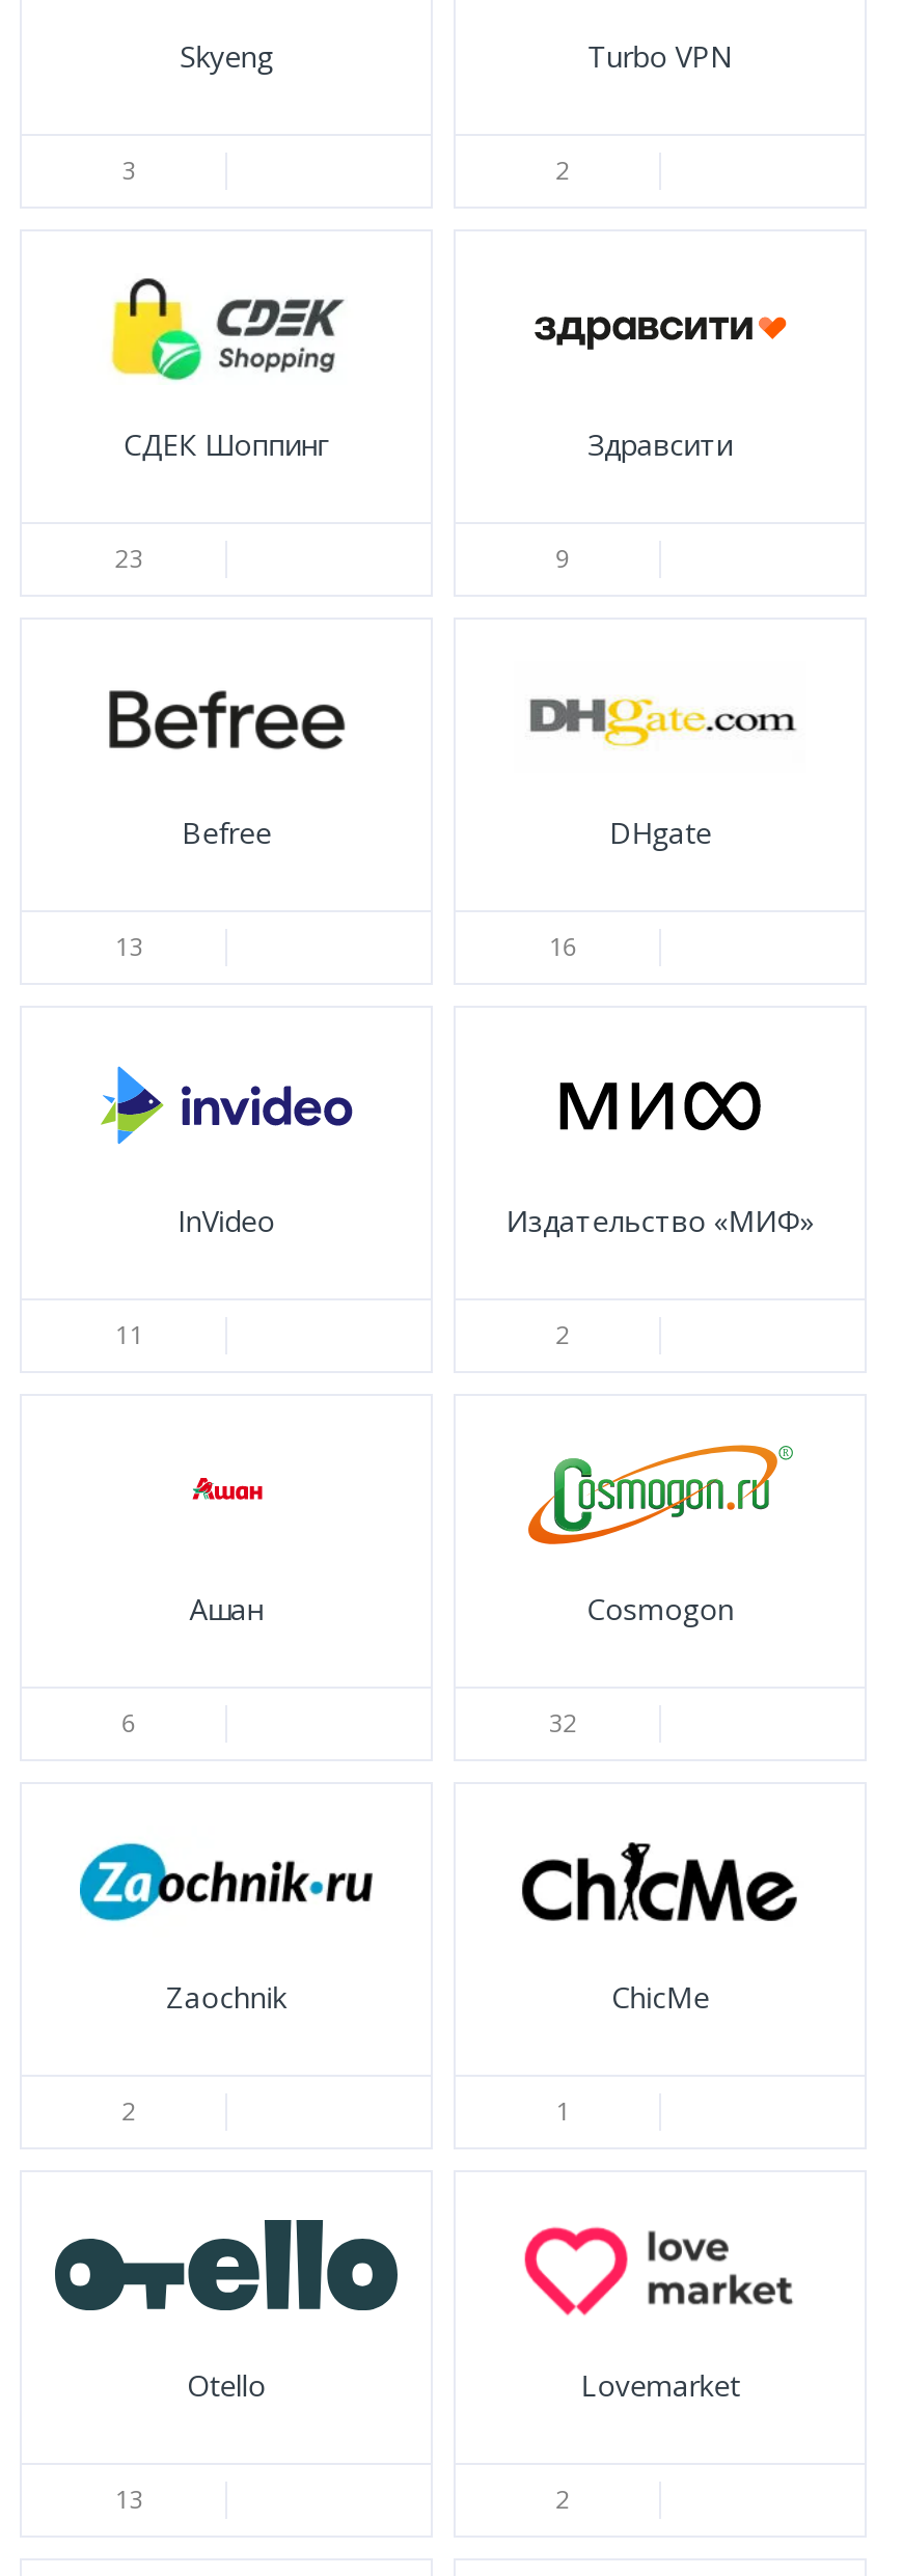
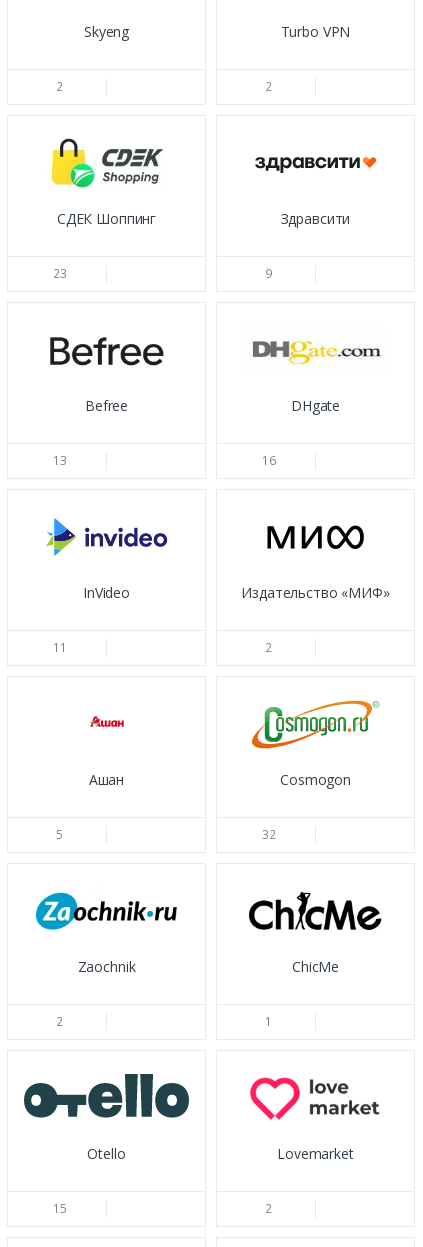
- 3
+ 2

- 6
+ 5

- 13
+ 15
